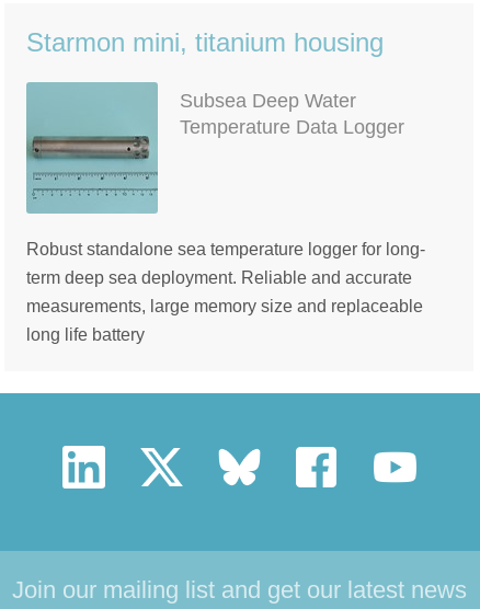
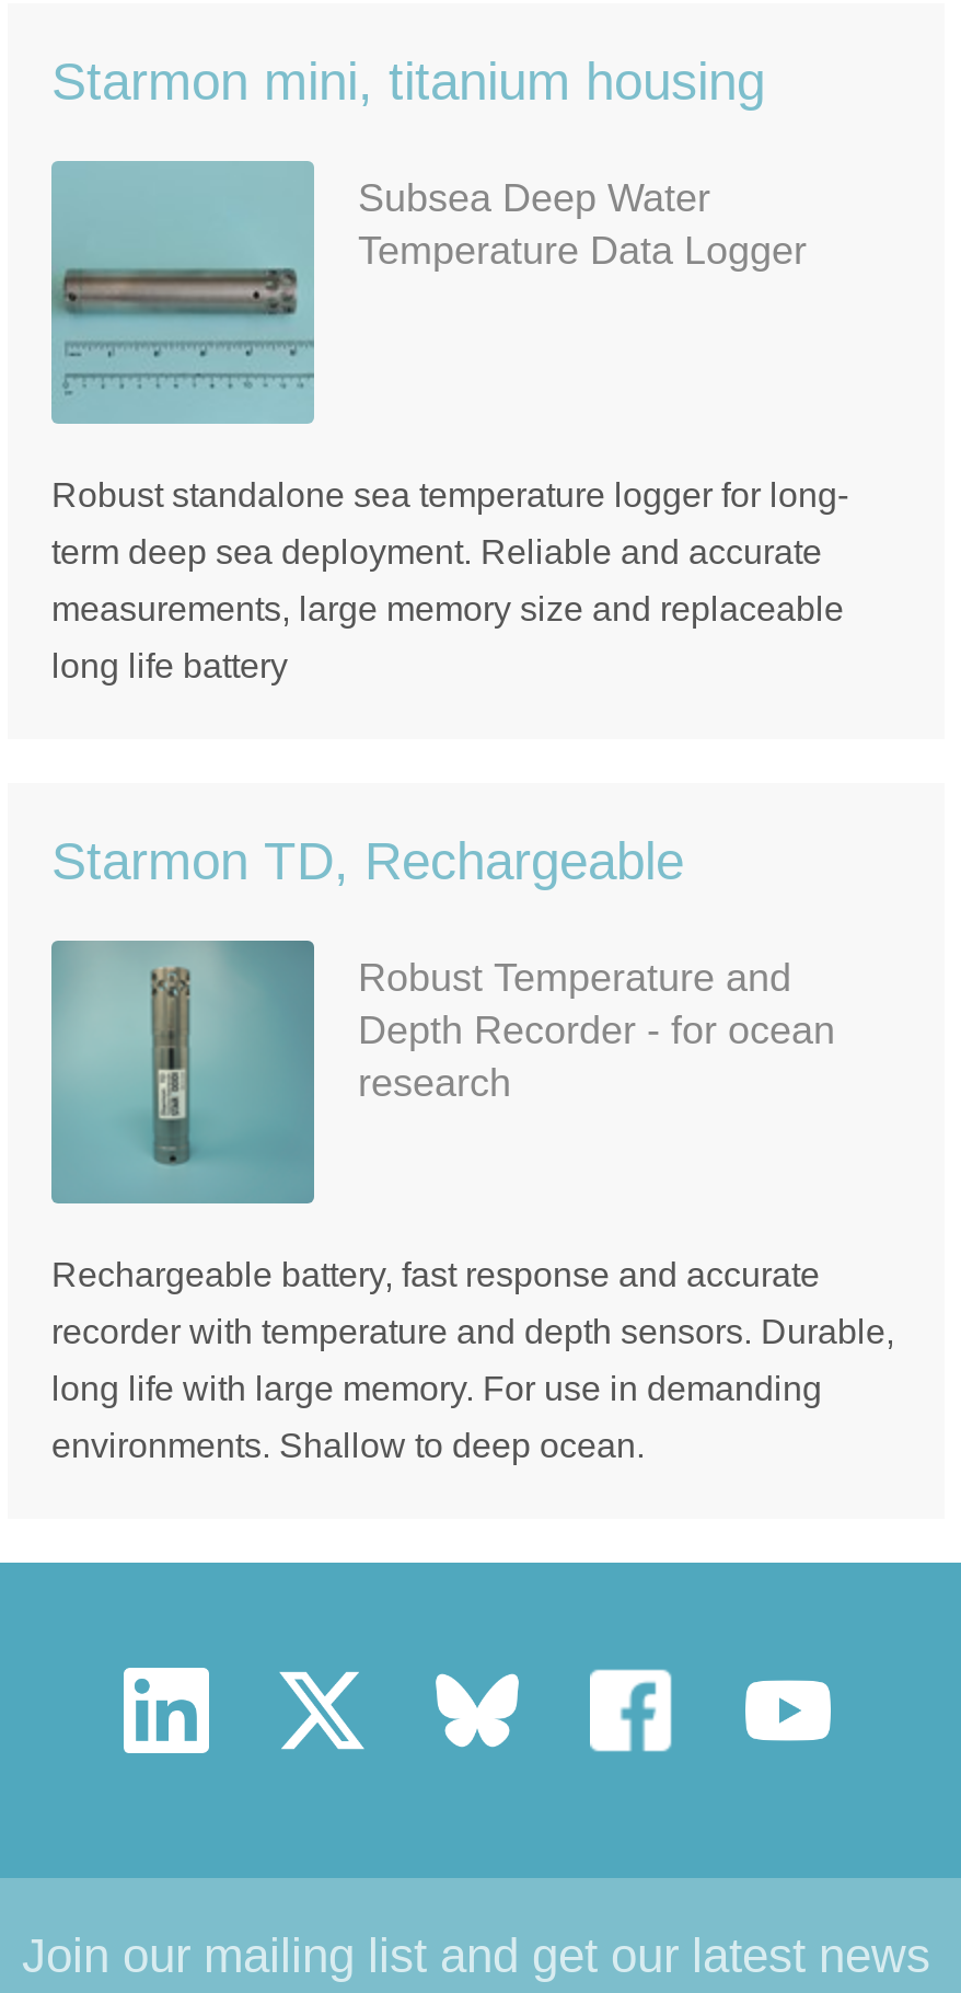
+ [image]
+ Starmon TD, Rechargeable
+ Robust Temperature and
+ Depth Recorder - for ocean
+ research

+ Rechargeable battery, fast response and accurate
+ recorder with temperature and depth sensors. Durable,
+ long life with large memory. For use in demanding
+ environments. Shallow to deep ocean.
